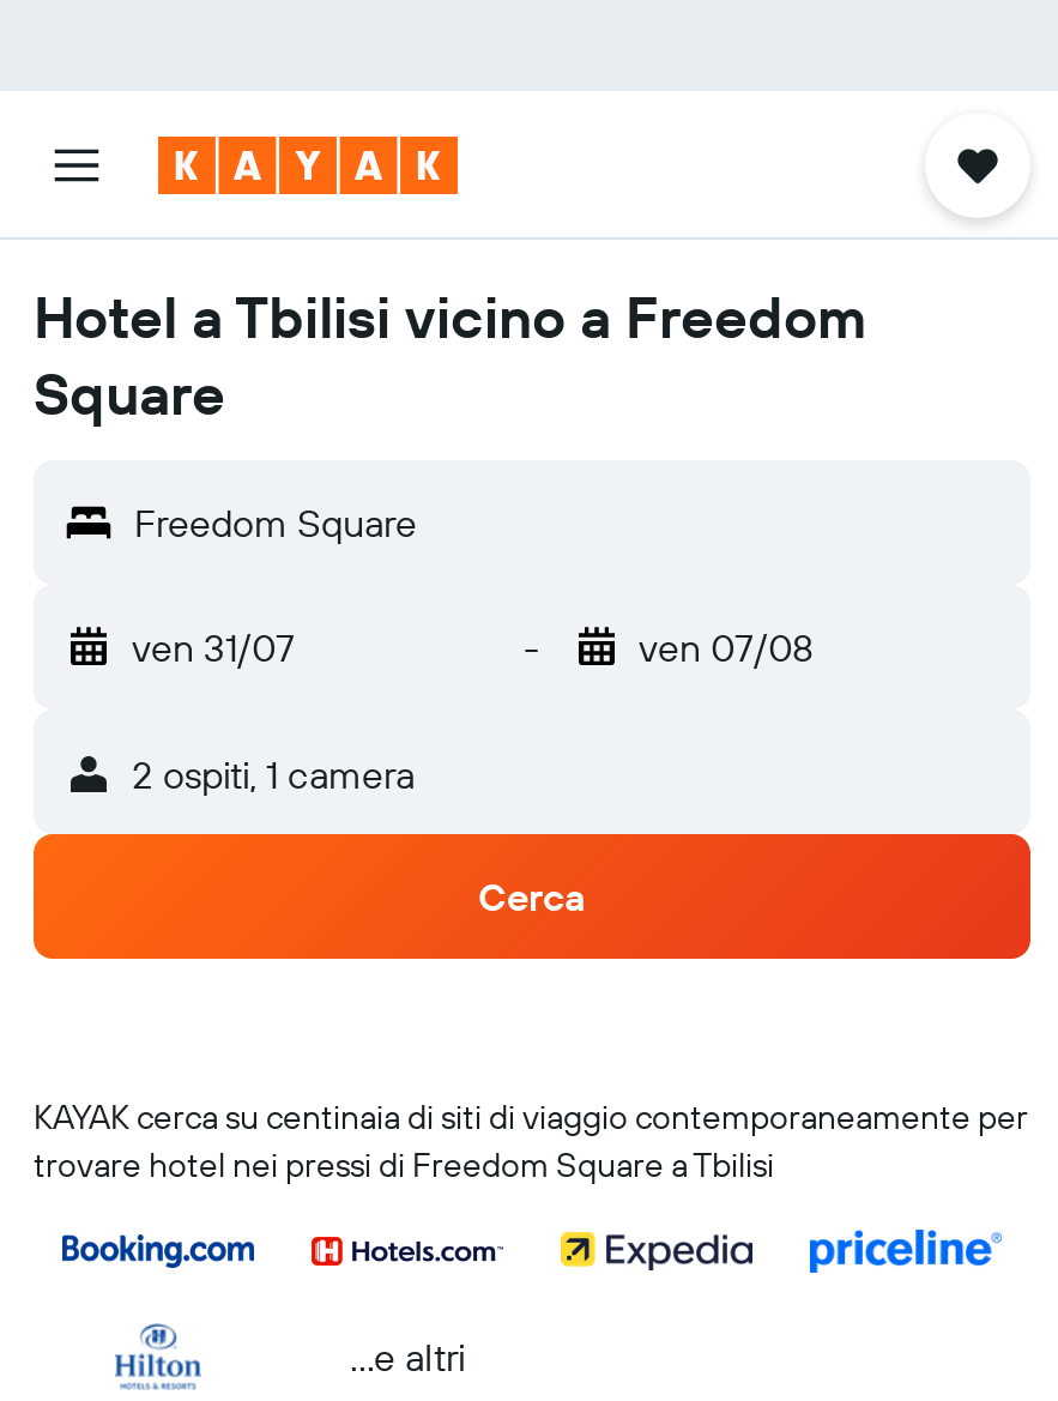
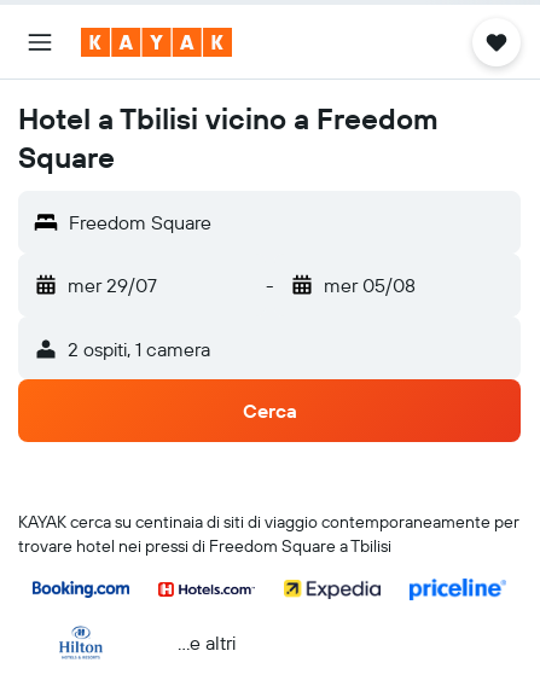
- ven 31/07
+ mer 29/07

- ven 07/08
+ mer 05/08
